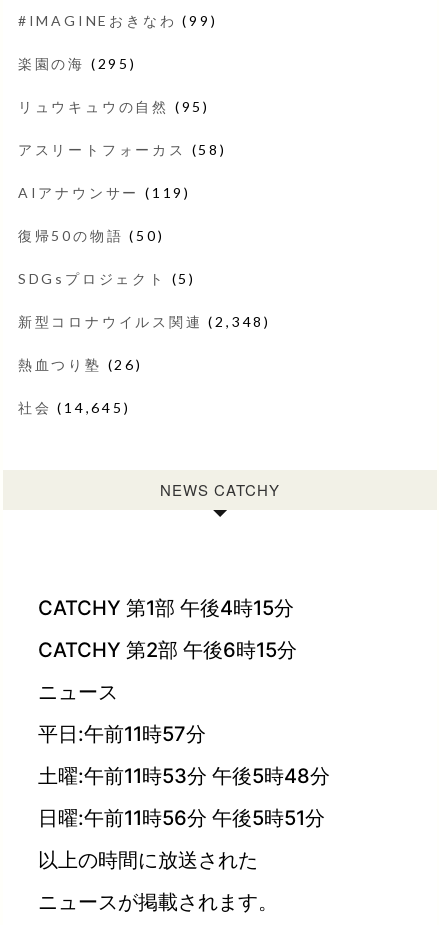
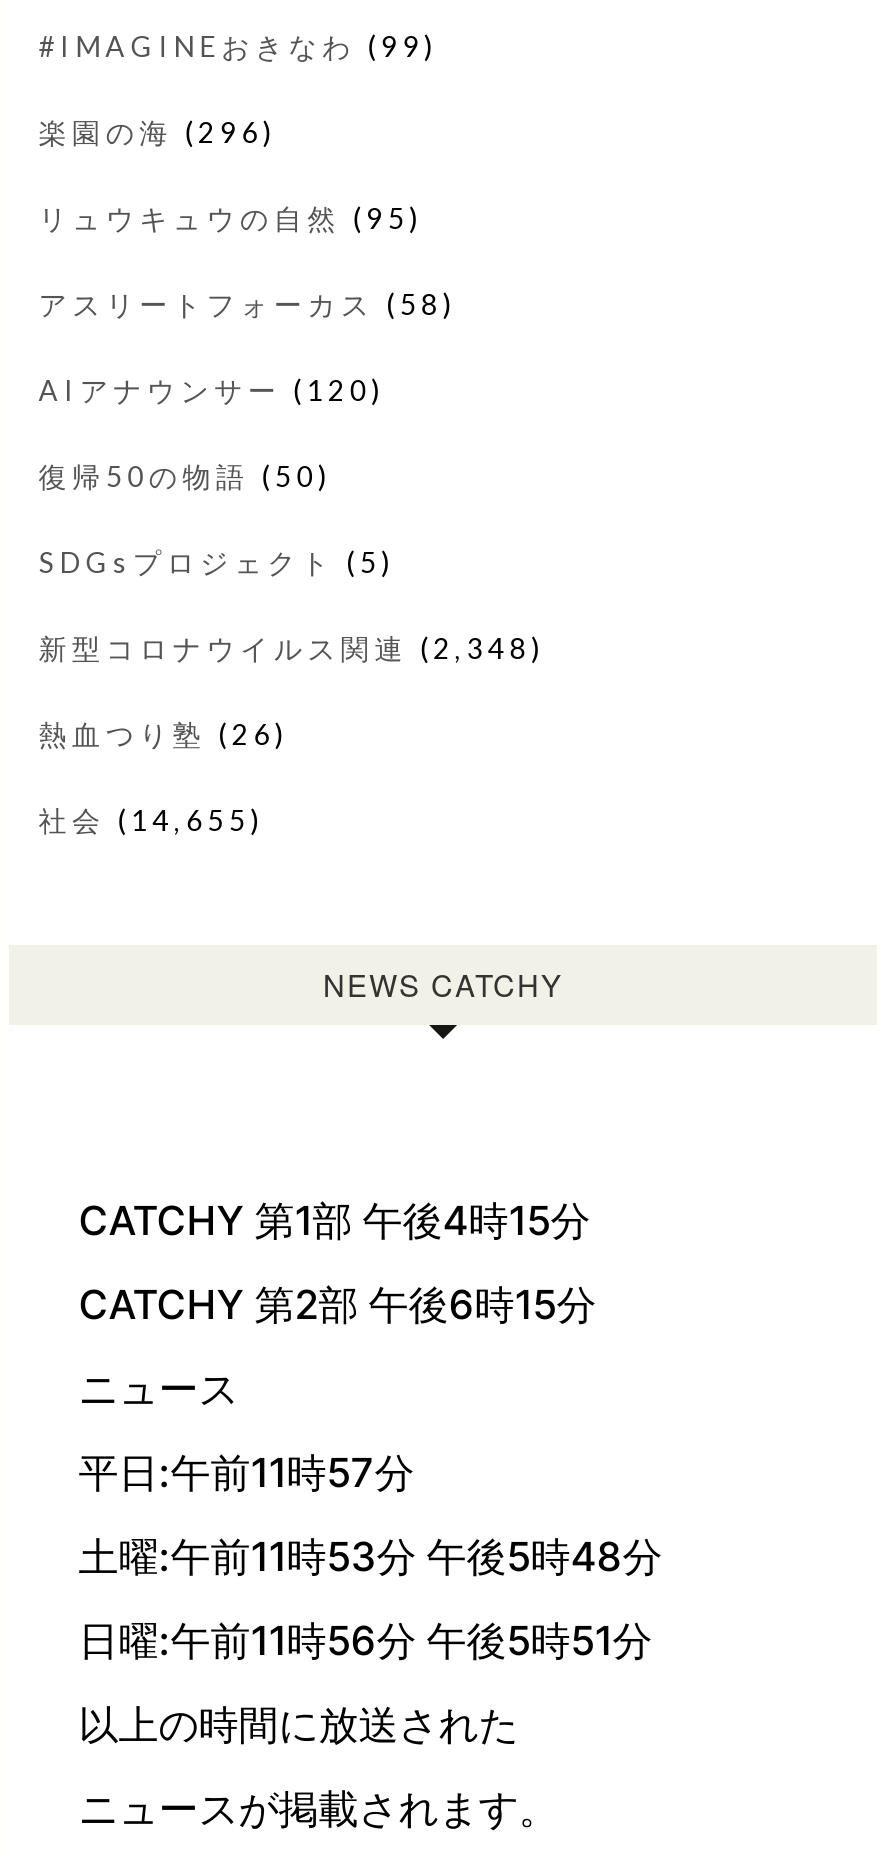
- 楽園の海(295)
+ 楽園の海(296)

- AIアナウンサー(119)
+ AIアナウンサー(120)

- 社会(14,645)
+ 社会(14,655)
